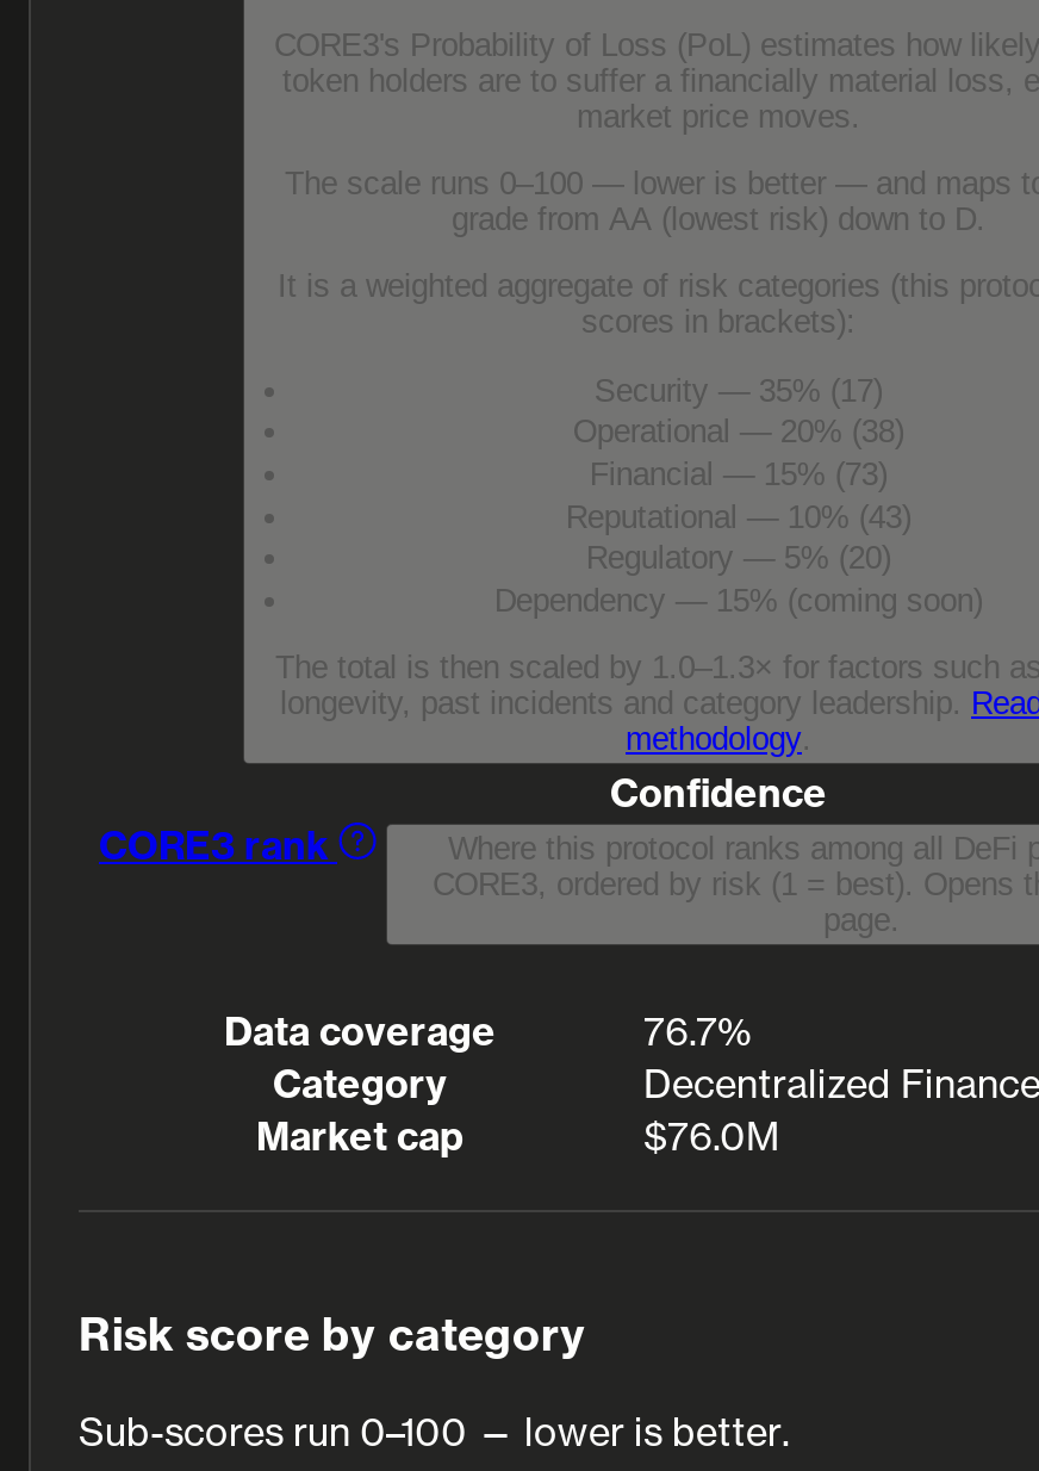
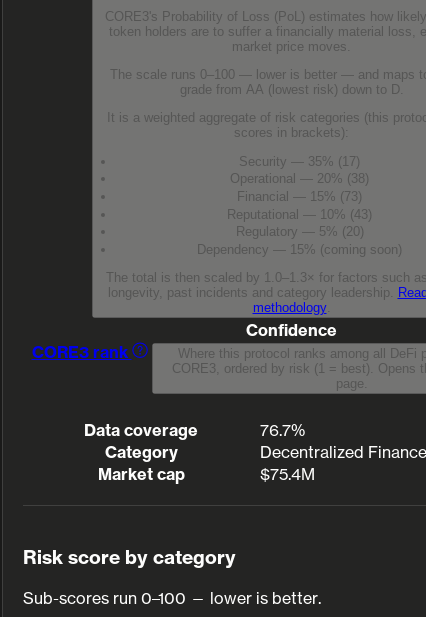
- $76.0M
+ $75.4M
